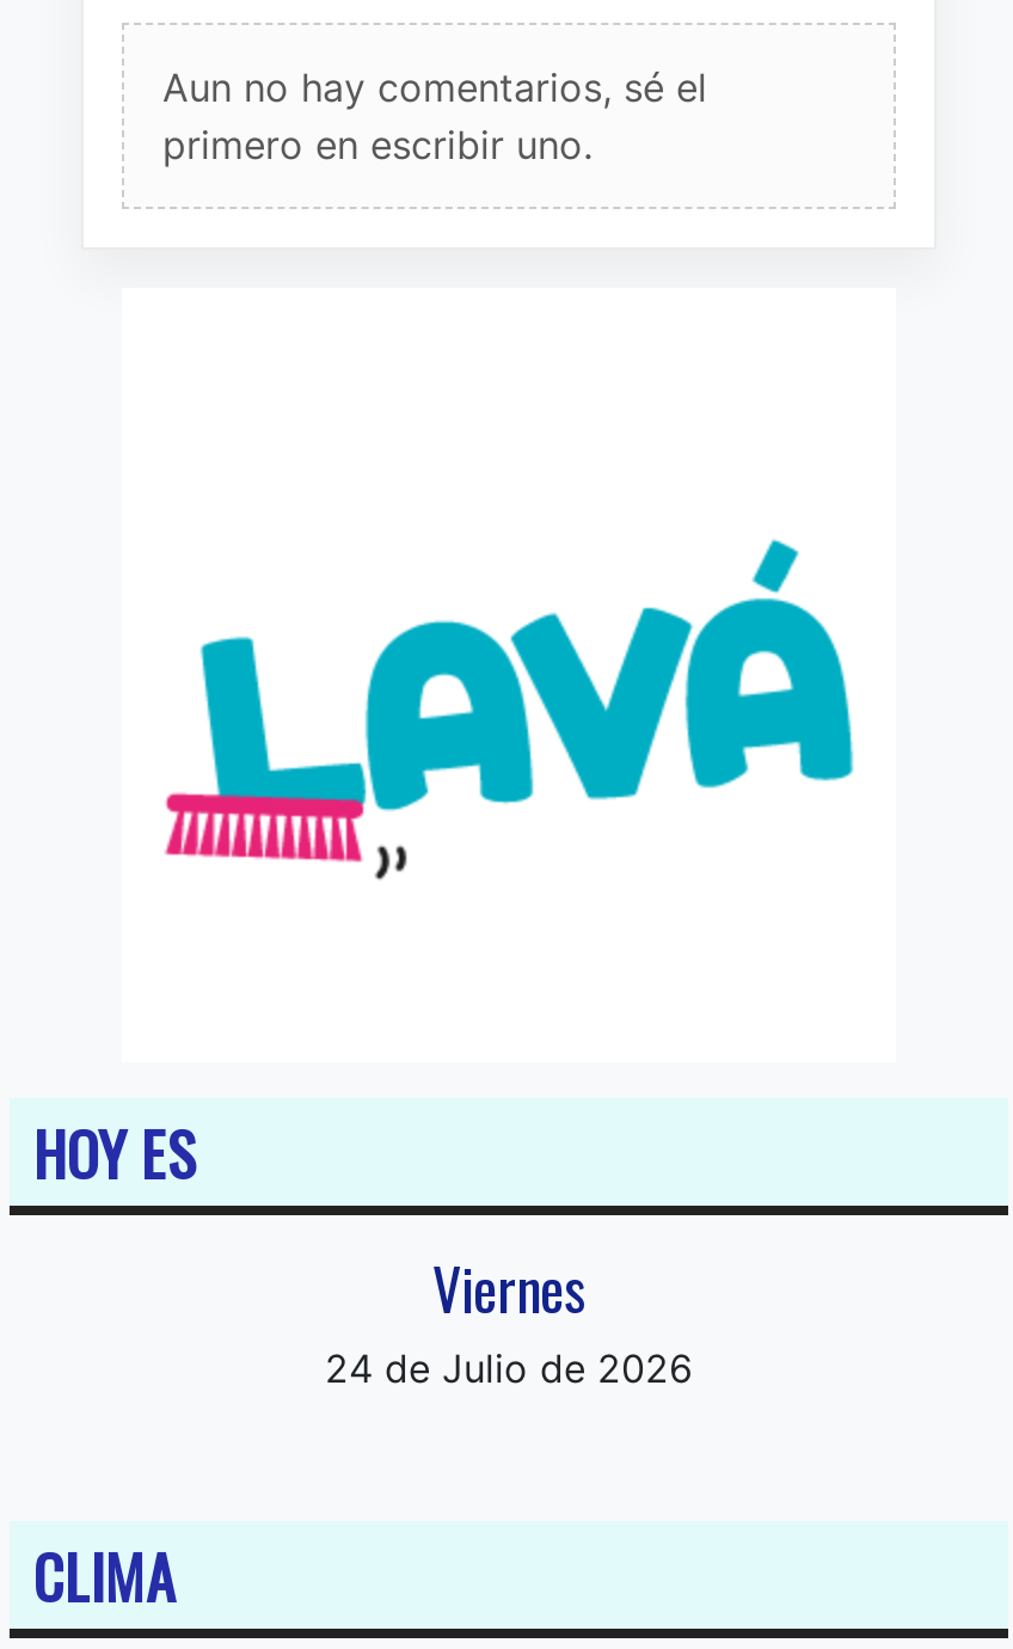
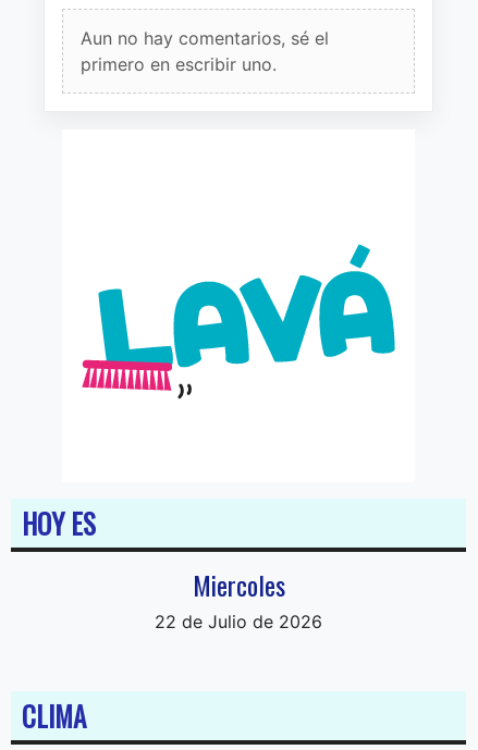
- Viernes
- 24 de Julio de 2026
+ Miercoles
+ 22 de Julio de 2026
